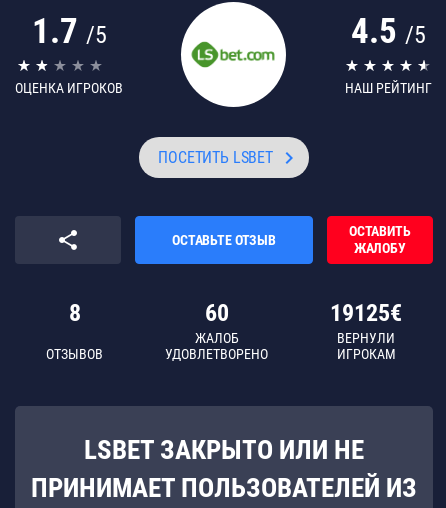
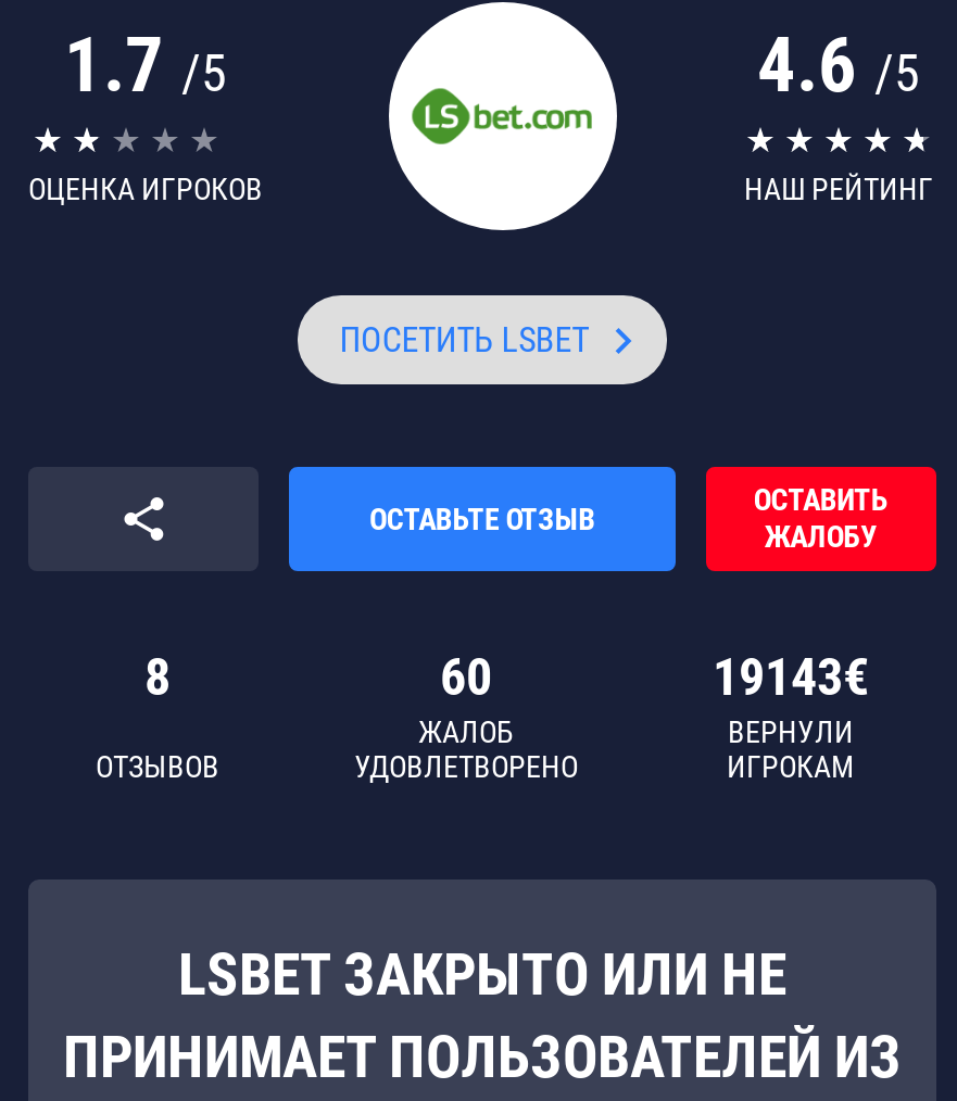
- 4.5 /5
+ 4.6 /5

- 19125€
+ 19143€
